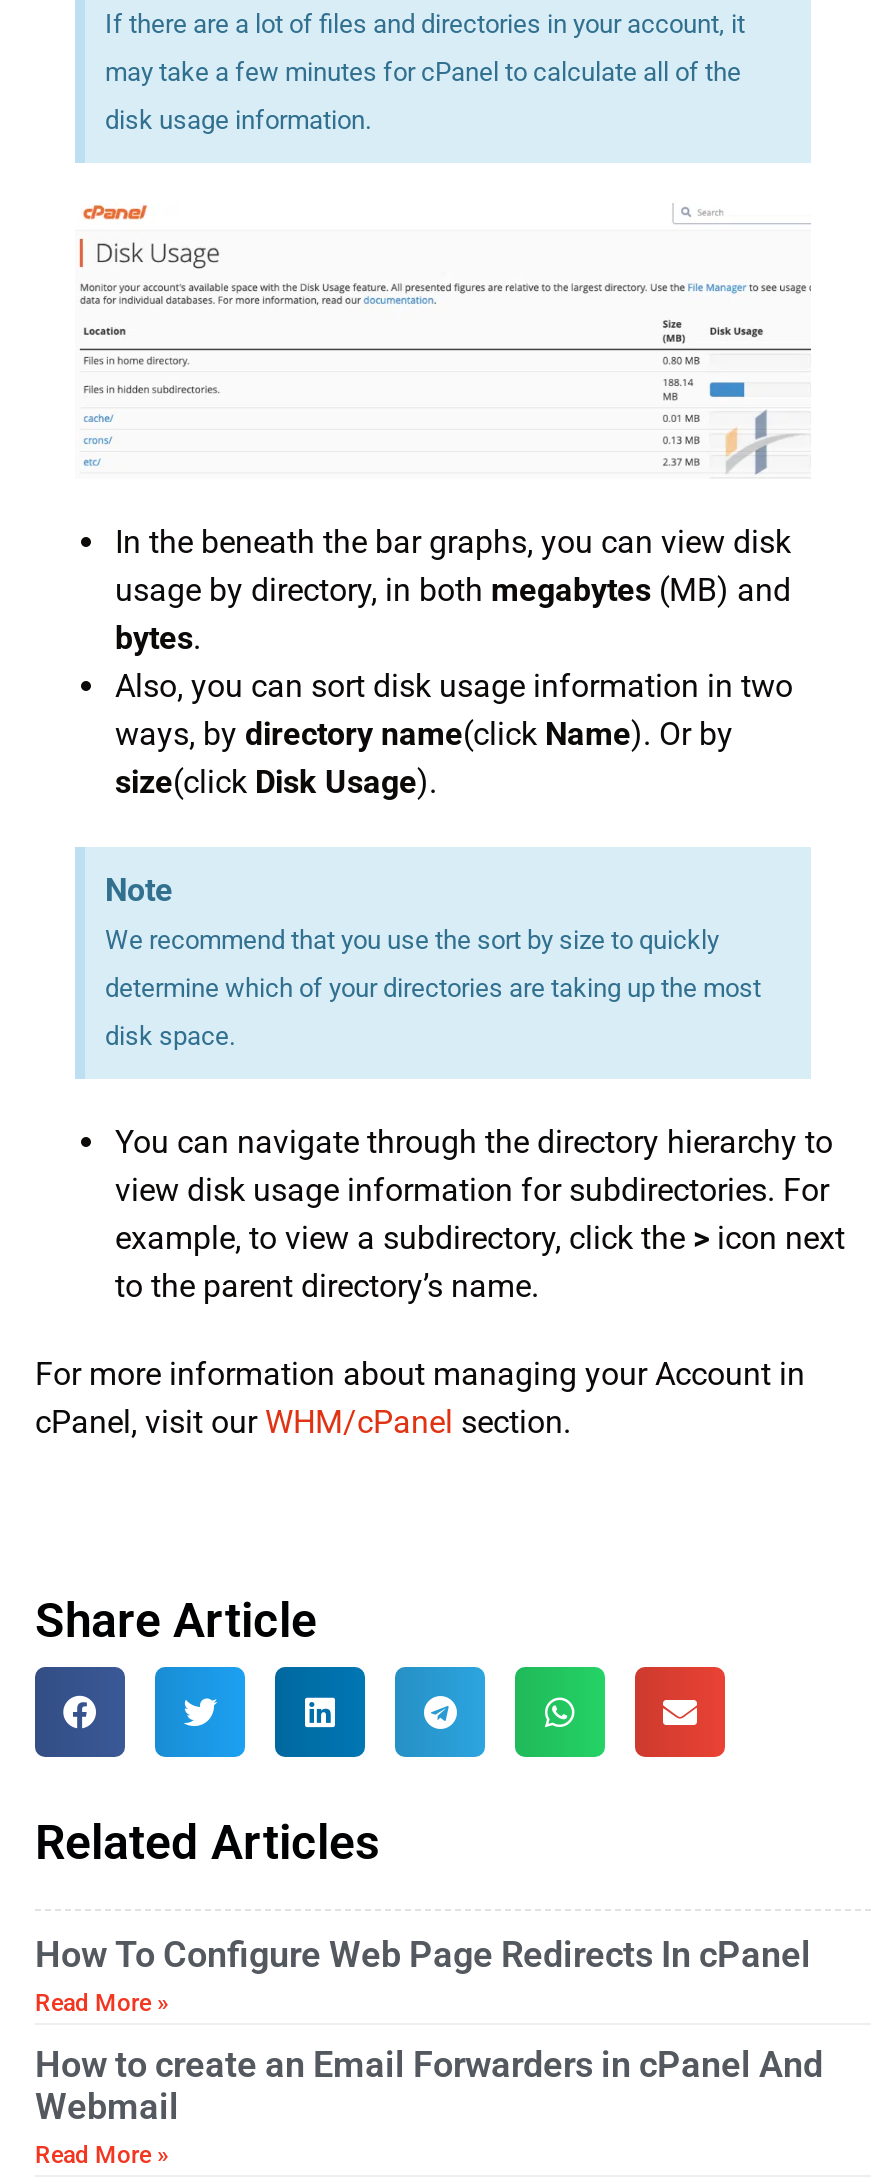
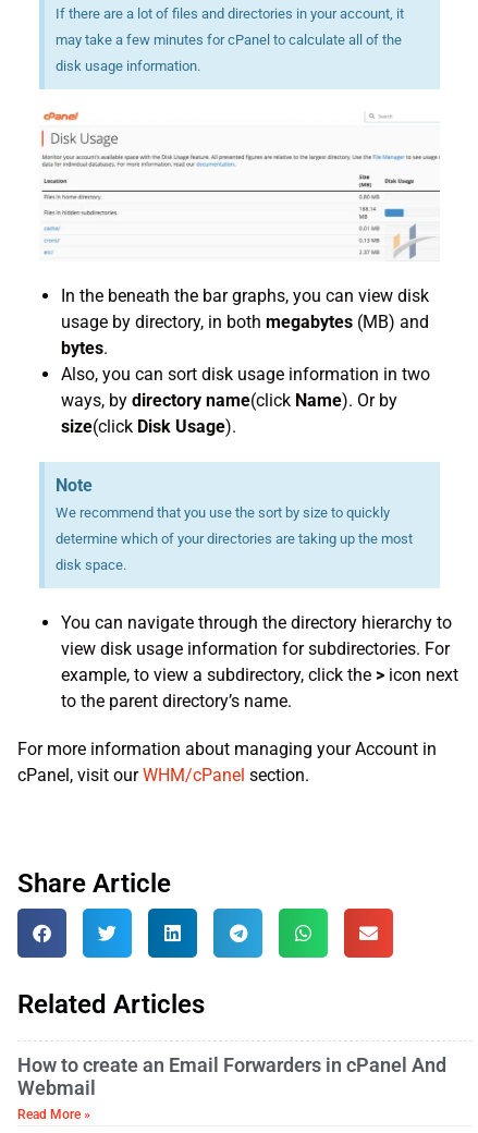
- How To Configure Web Page Redirects In cPanel
- Read More »
